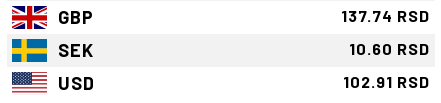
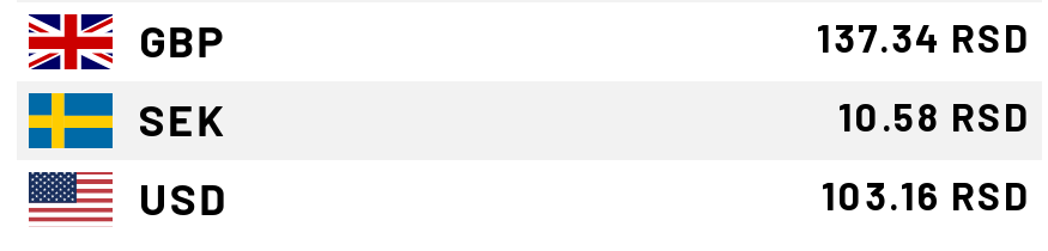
- 137.74 RSD
+ 137.34 RSD

- 10.60 RSD
+ 10.58 RSD

- 102.91 RSD
+ 103.16 RSD
